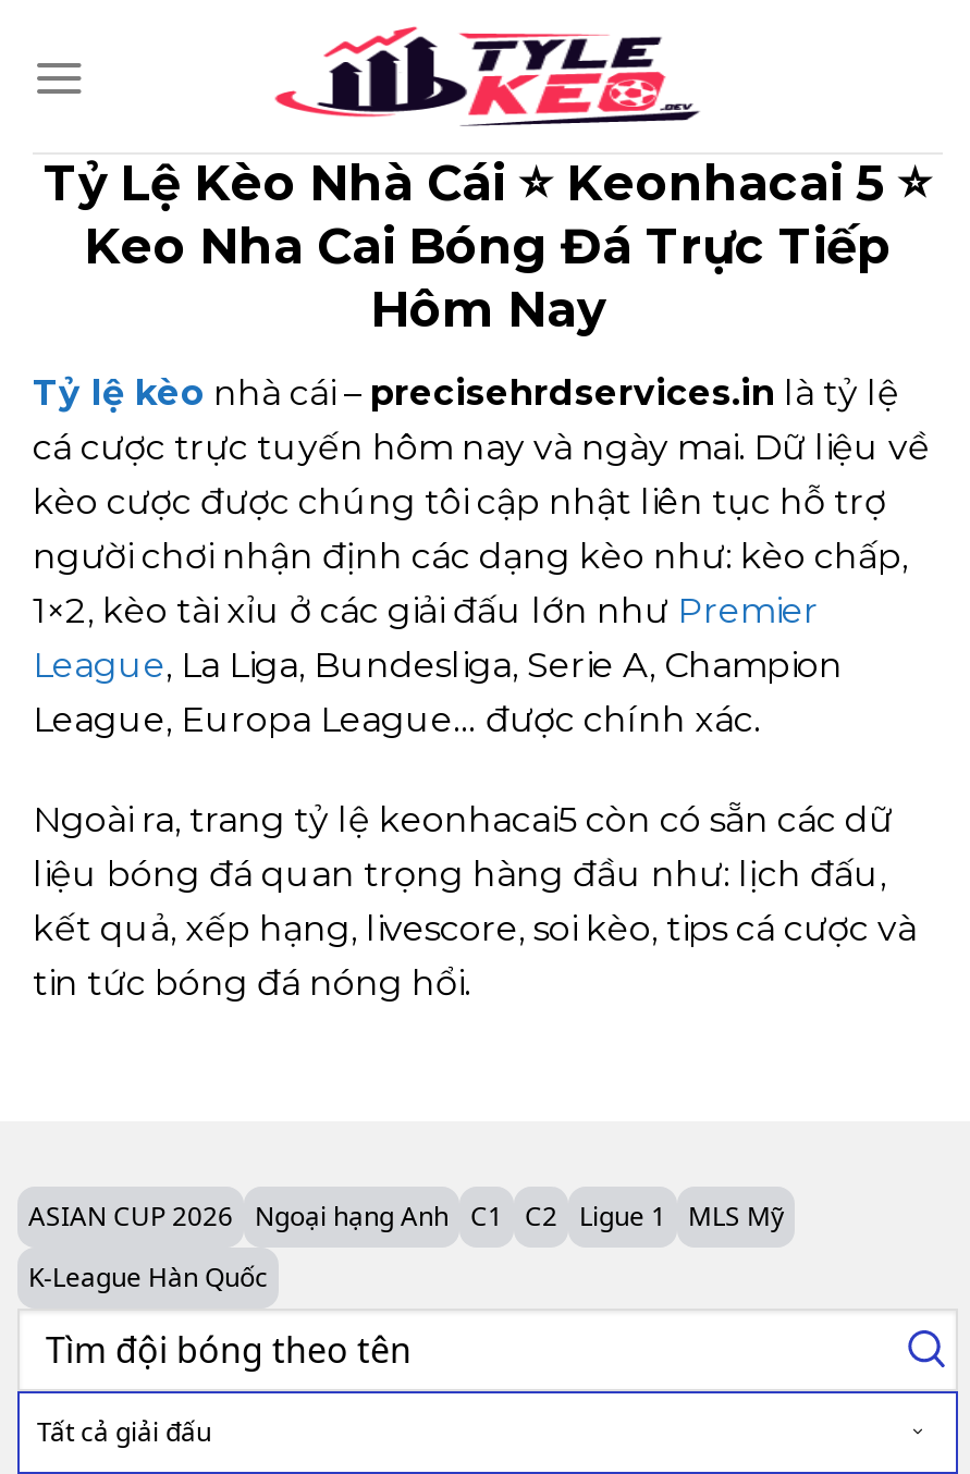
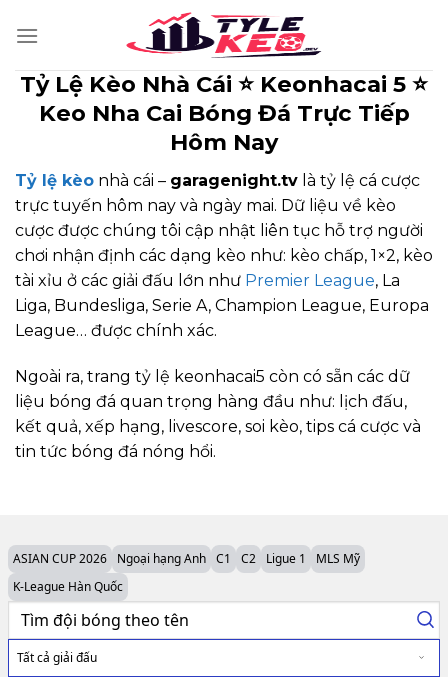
- Tỷ lệ kèo nhà cái – precisehrdservices.in là tỷ lệ
- cá cược trực tuyến hôm nay và ngày mai. Dữ liệu về
- kèo cược được chúng tôi cập nhật liên tục hỗ trợ
- người chơi nhận định các dạng kèo như: kèo chấp,
- 1×2, kèo tài xỉu ở các giải đấu lớn như Premier
- League, La Liga, Bundesliga, Serie A, Champion
- League, Europa League… được chính xác.
+ Tỷ lệ kèo nhà cái – garagenight.tv là tỷ lệ cá cược
+ trực tuyến hôm nay và ngày mai. Dữ liệu về kèo
+ cược được chúng tôi cập nhật liên tục hỗ trợ người
+ chơi nhận định các dạng kèo như: kèo chấp, 1×2, kèo
+ tài xỉu ở các giải đấu lớn như Premier League, La
+ Liga, Bundesliga, Serie A, Champion League, Europa
+ League… được chính xác.
